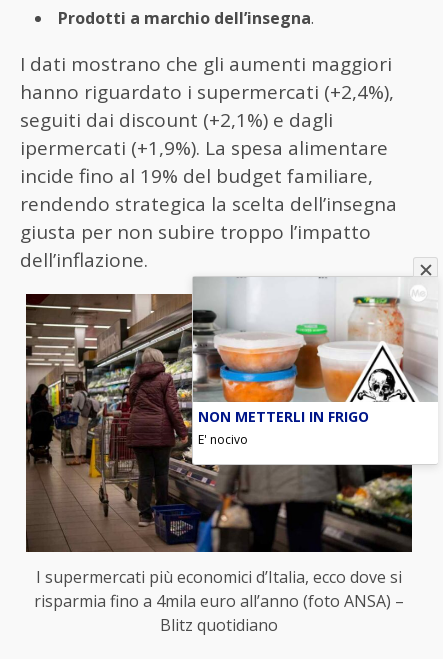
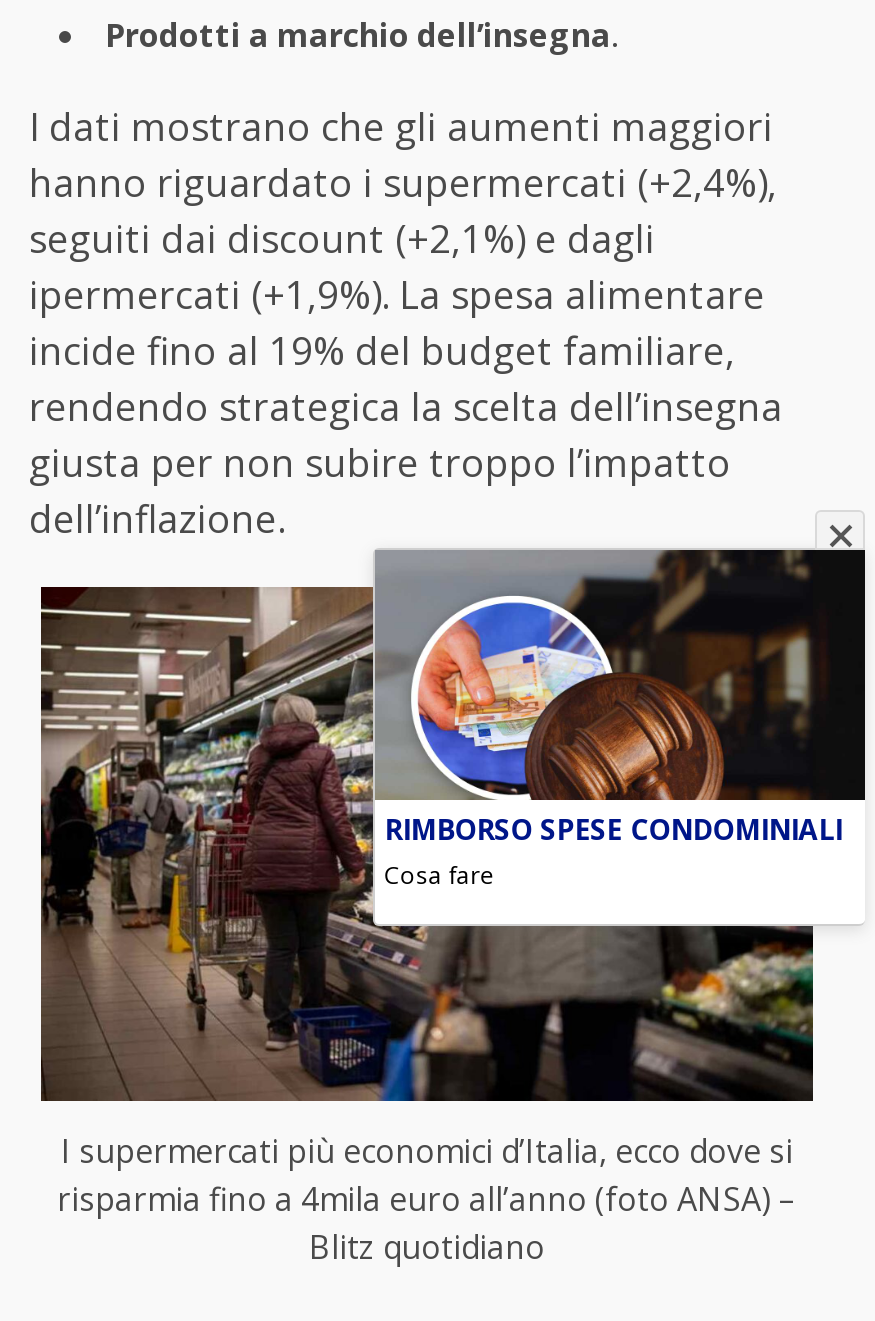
- [image]
- NON METTERLI IN FRIGO
- E' nocivo
+ [image]
+ RIMBORSO SPESE CONDOMINIALI
+ Cosa fare
